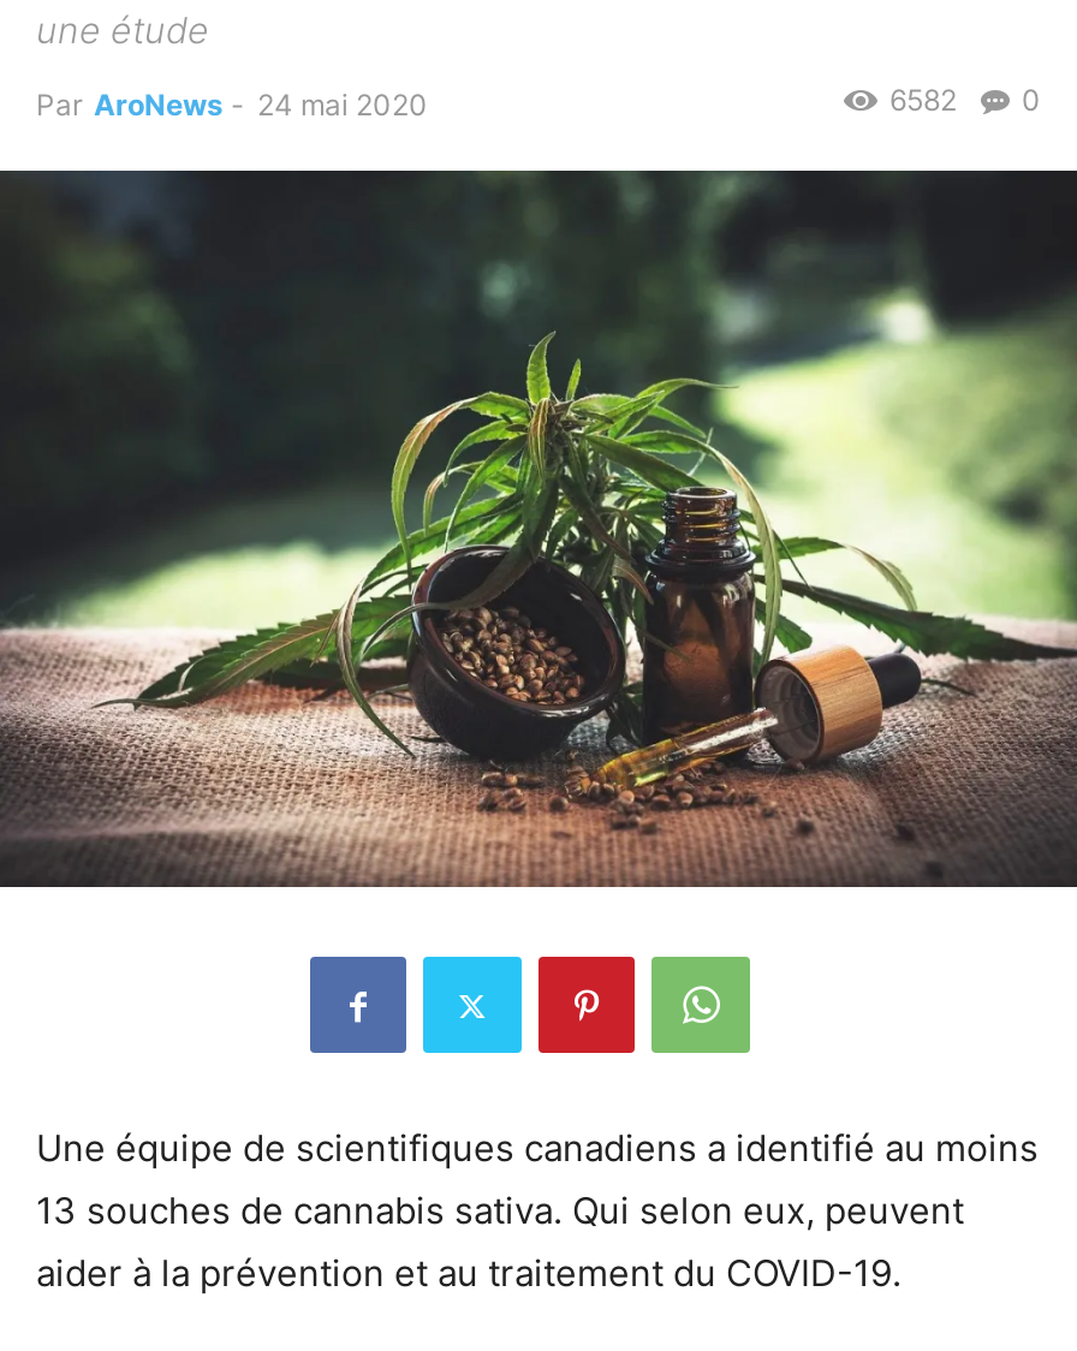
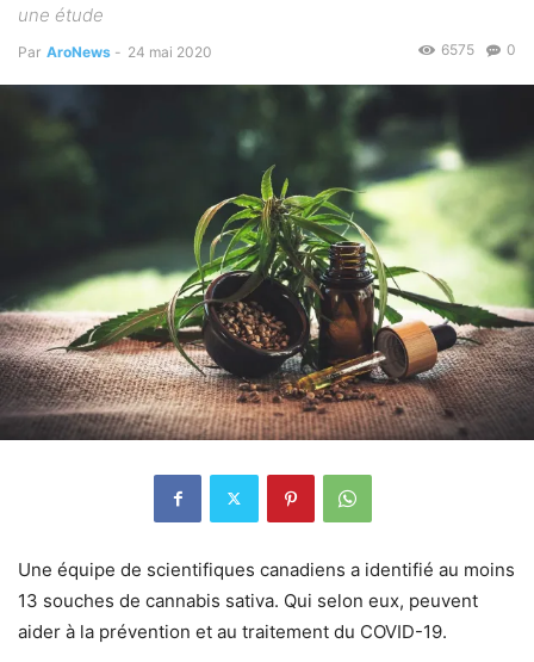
- 6582 0
+ 6575 0
